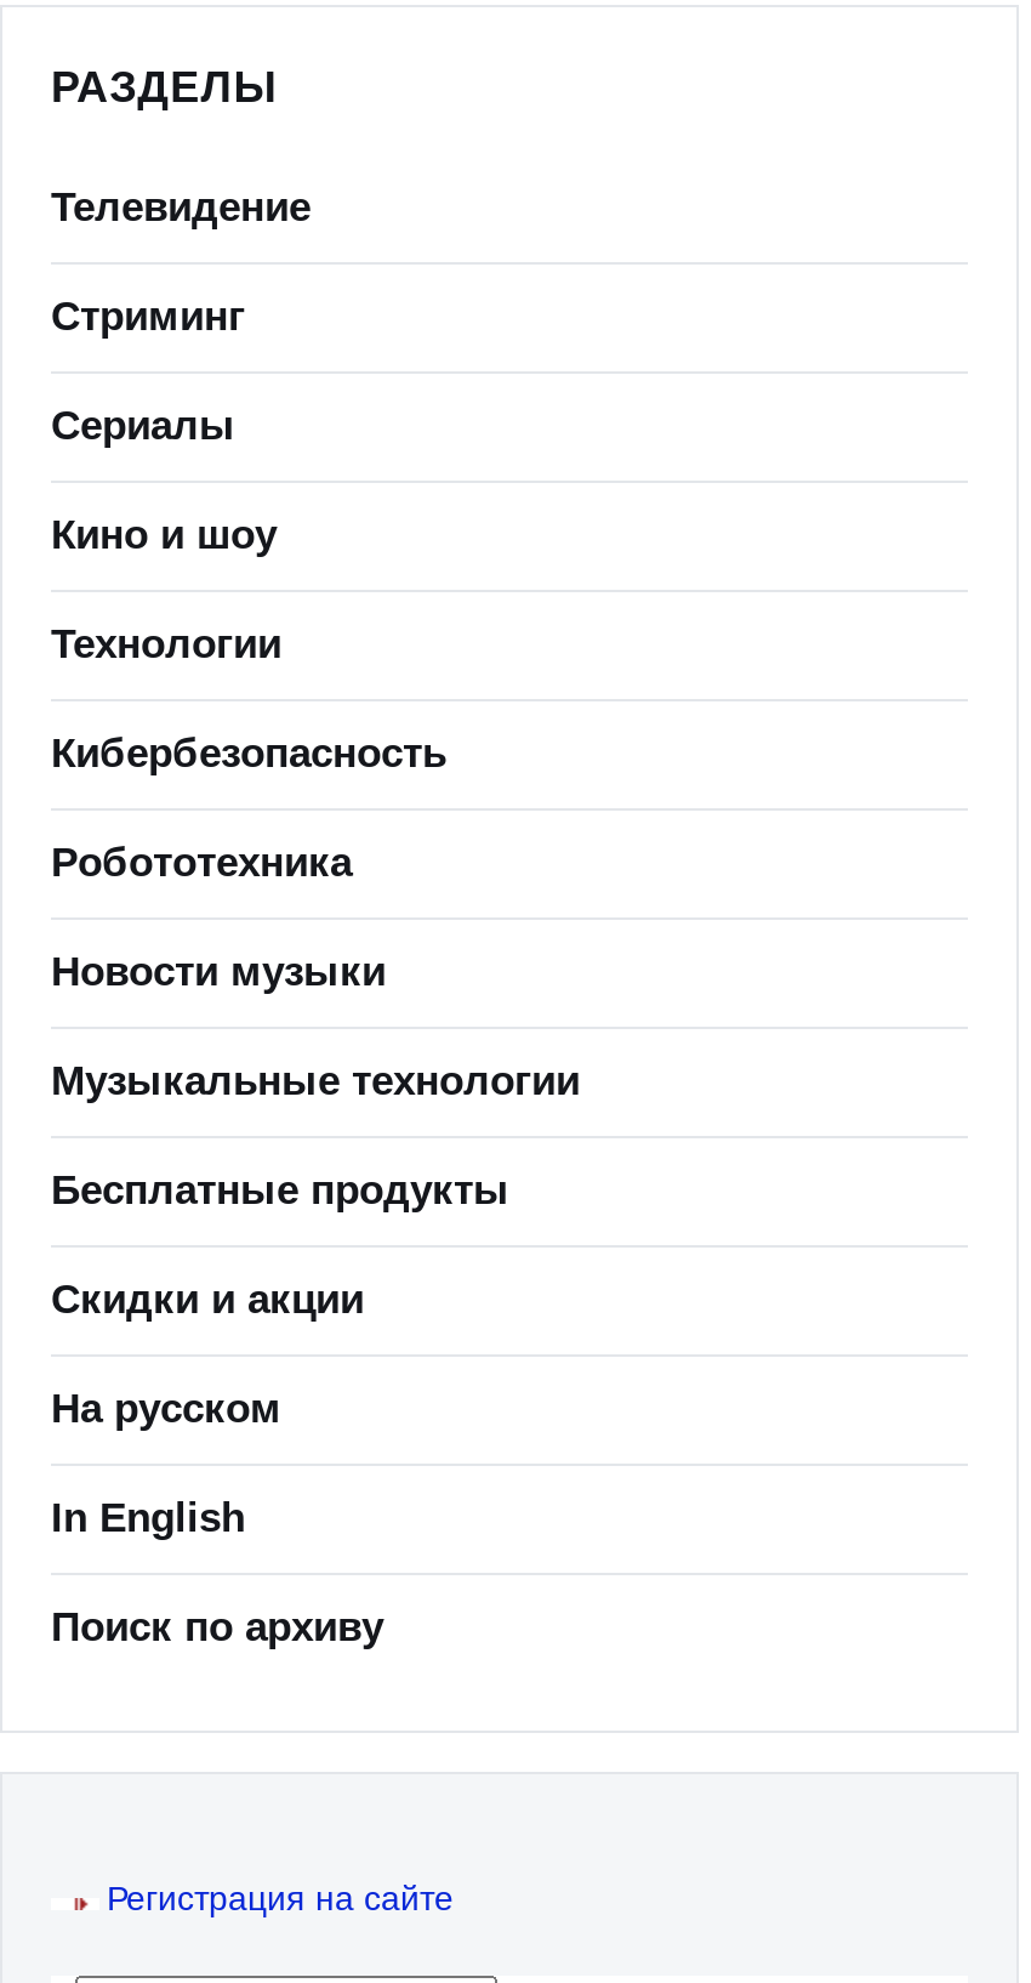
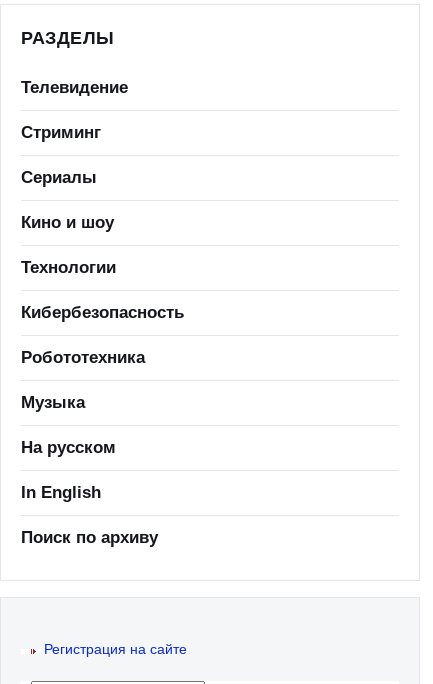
- Новости музыки
- Музыкальные технологии
- Бесплатные продукты
- Скидки и акции
+ Музыка
